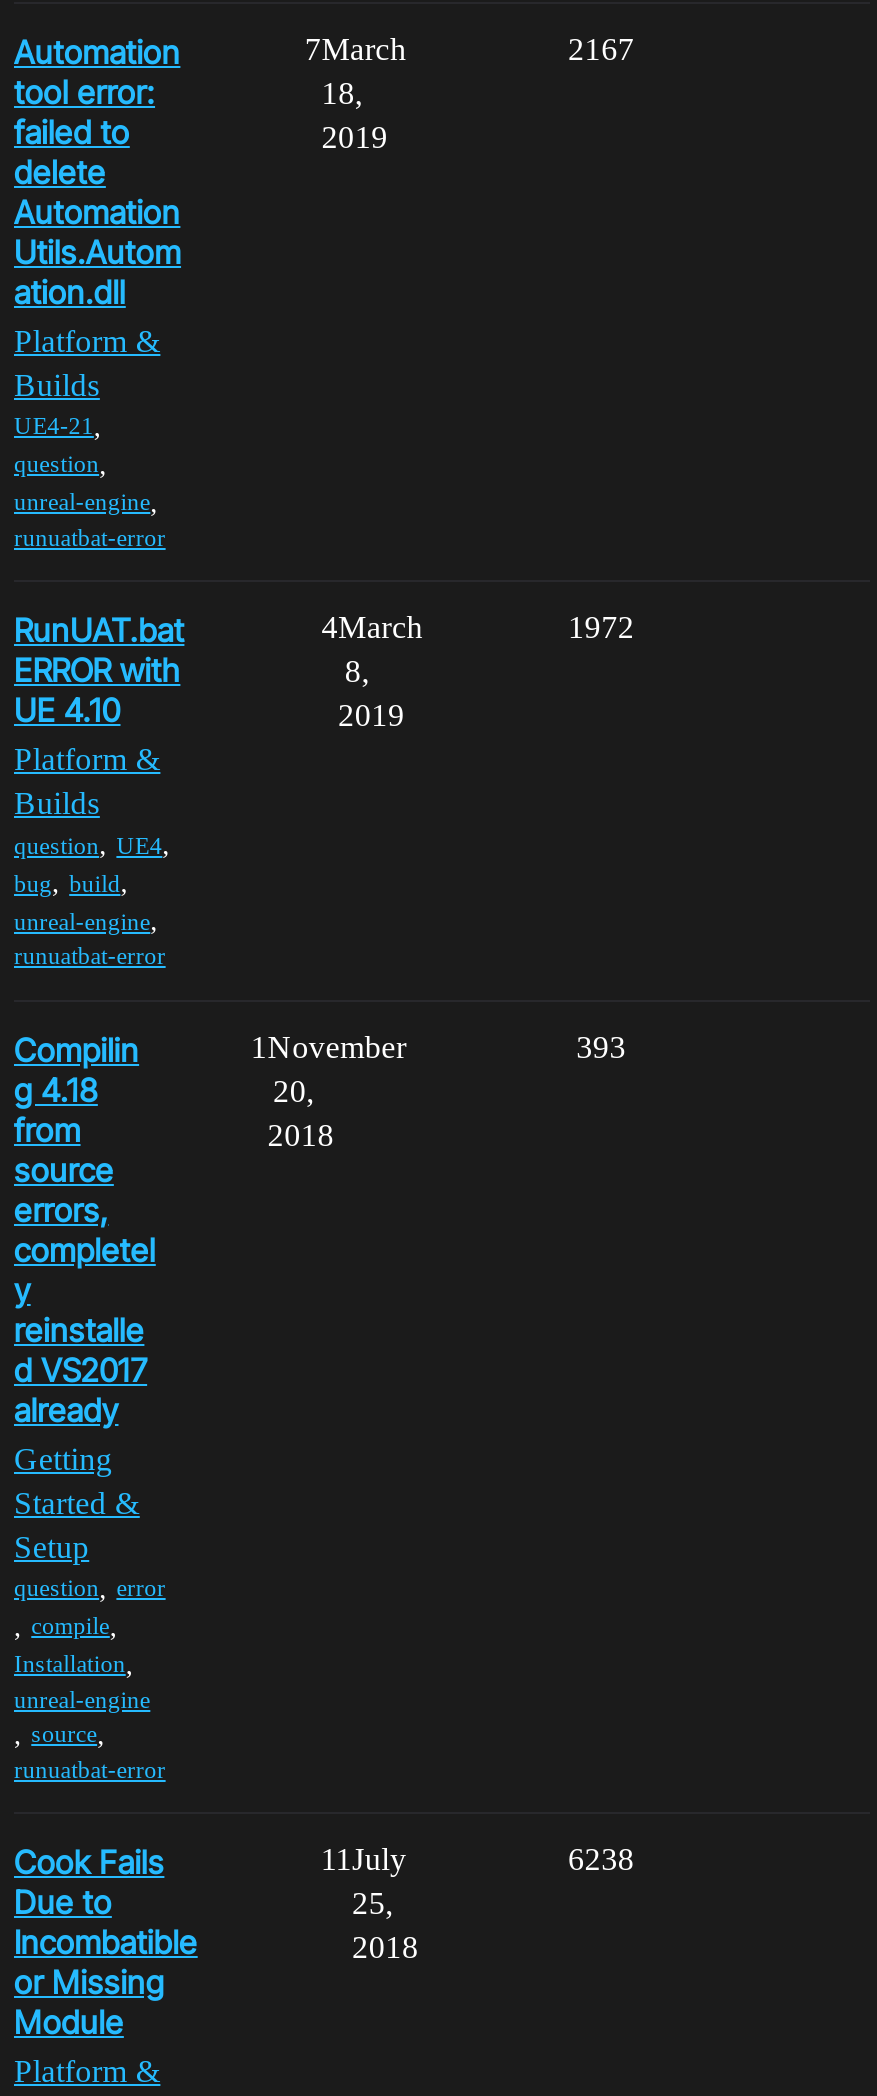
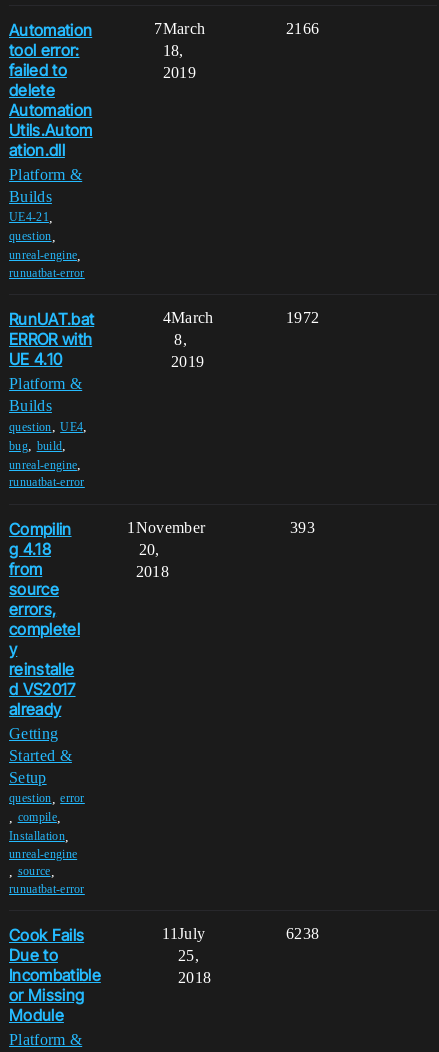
- 2167
+ 2166
